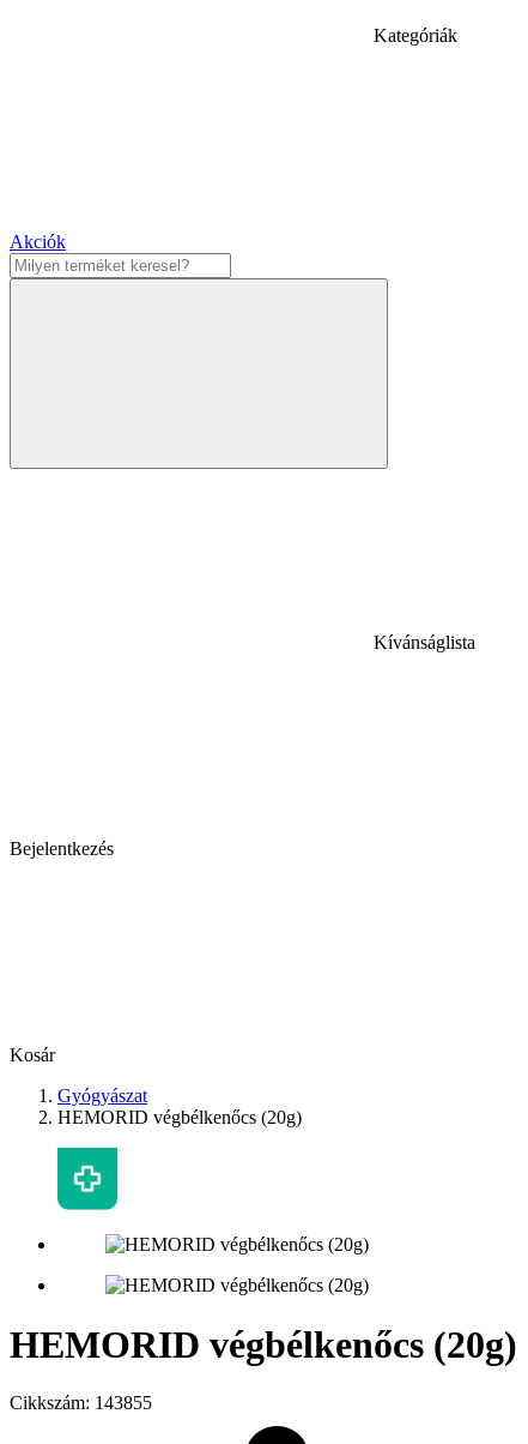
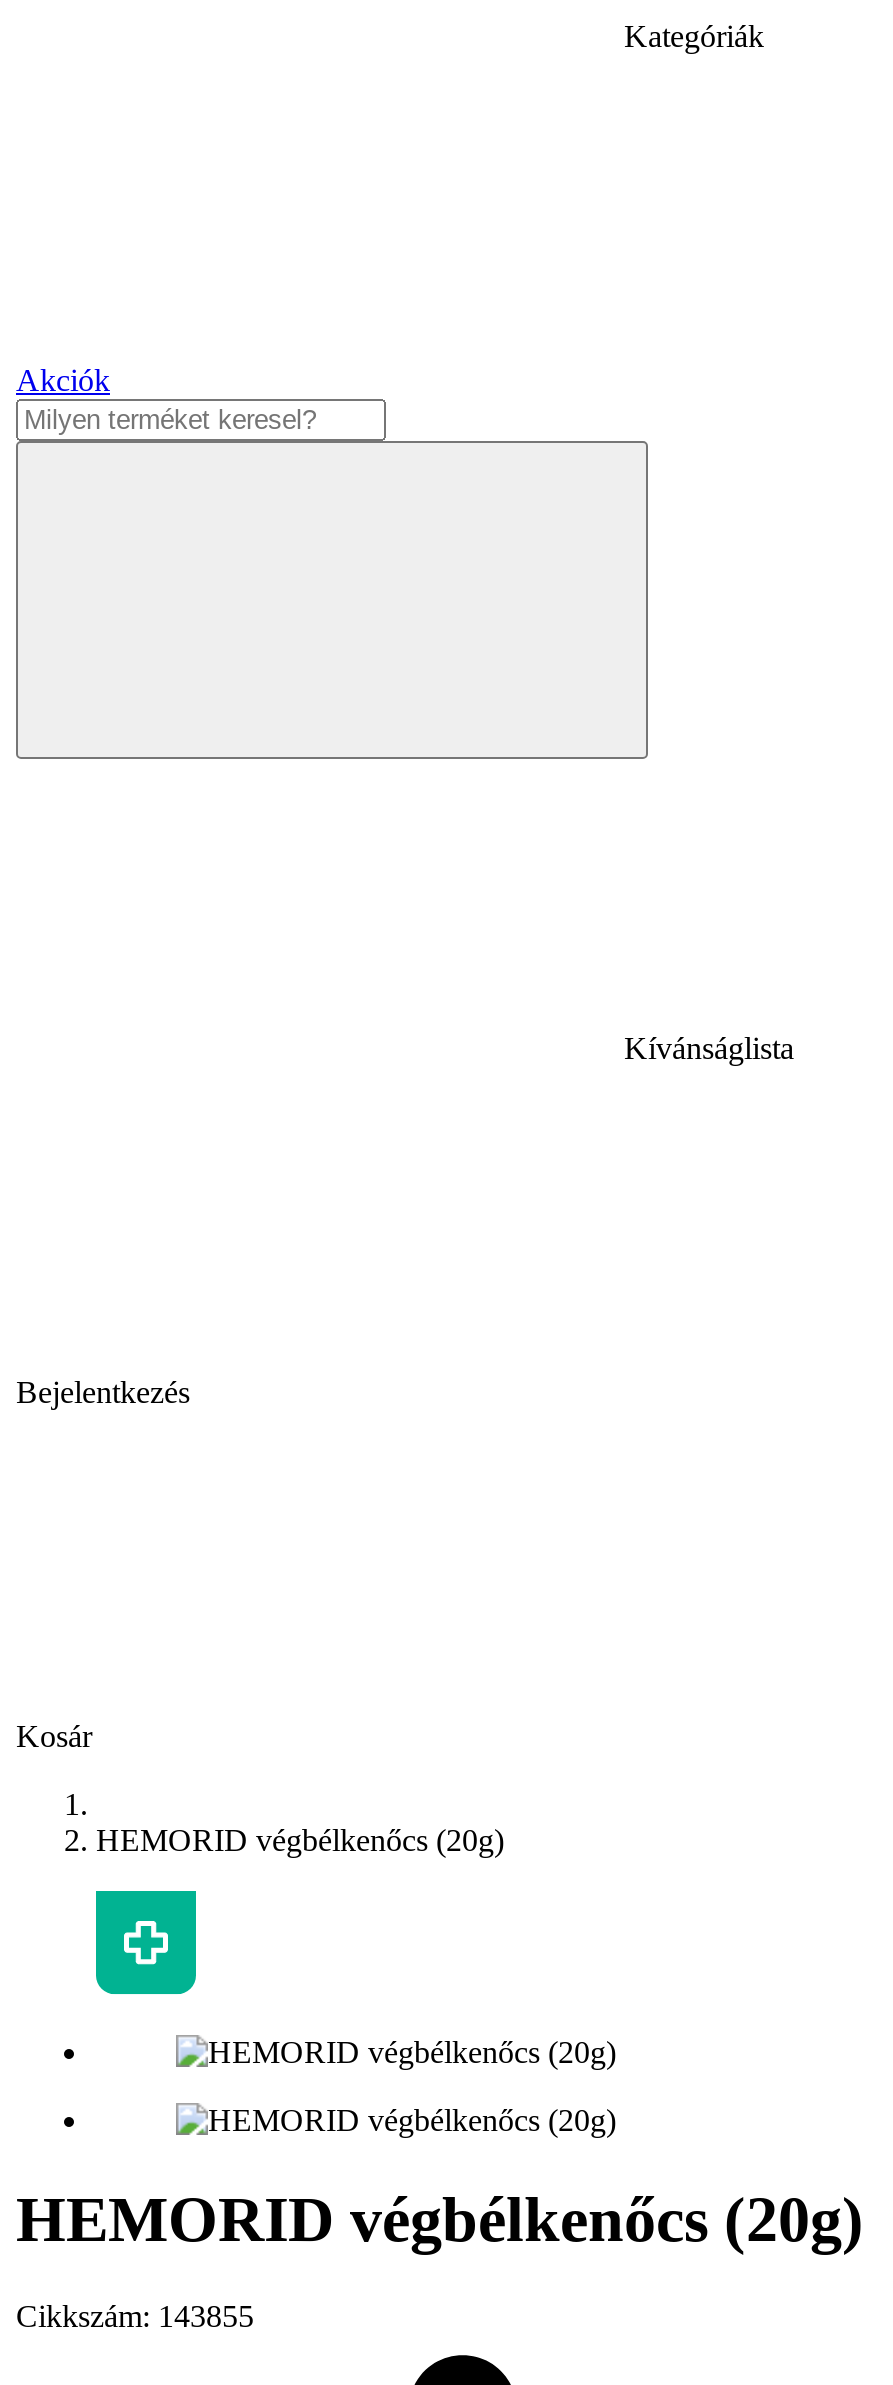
- Gyógyászat
